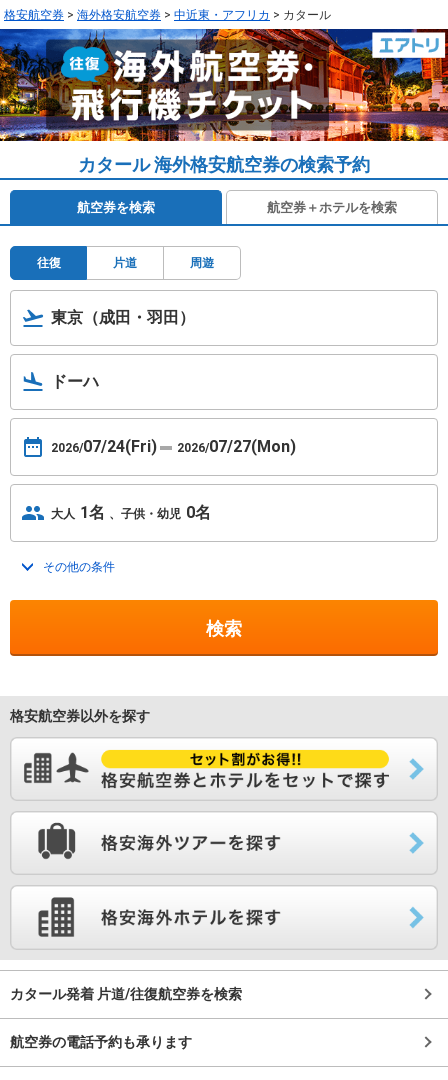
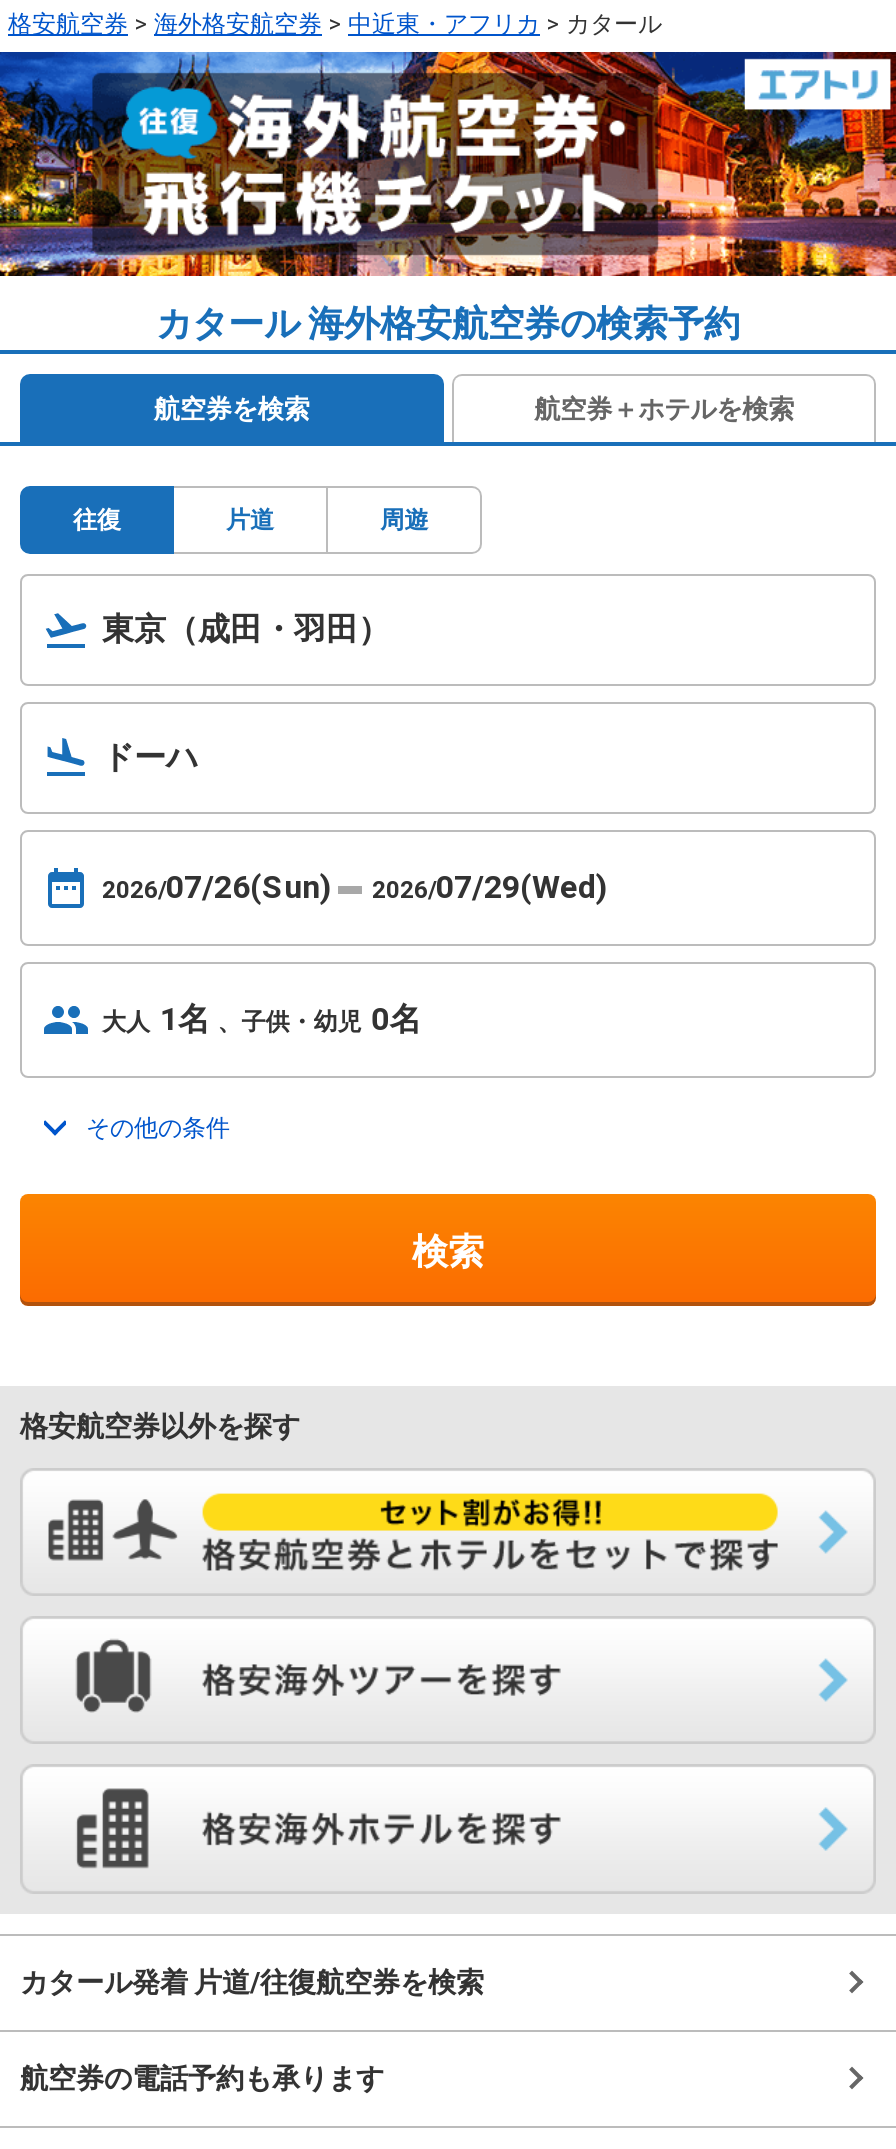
- 2026/07/24(Fri)
- 2026/07/27(Mon)
+ 2026/07/26(Sun)
+ 2026/07/29(Wed)
